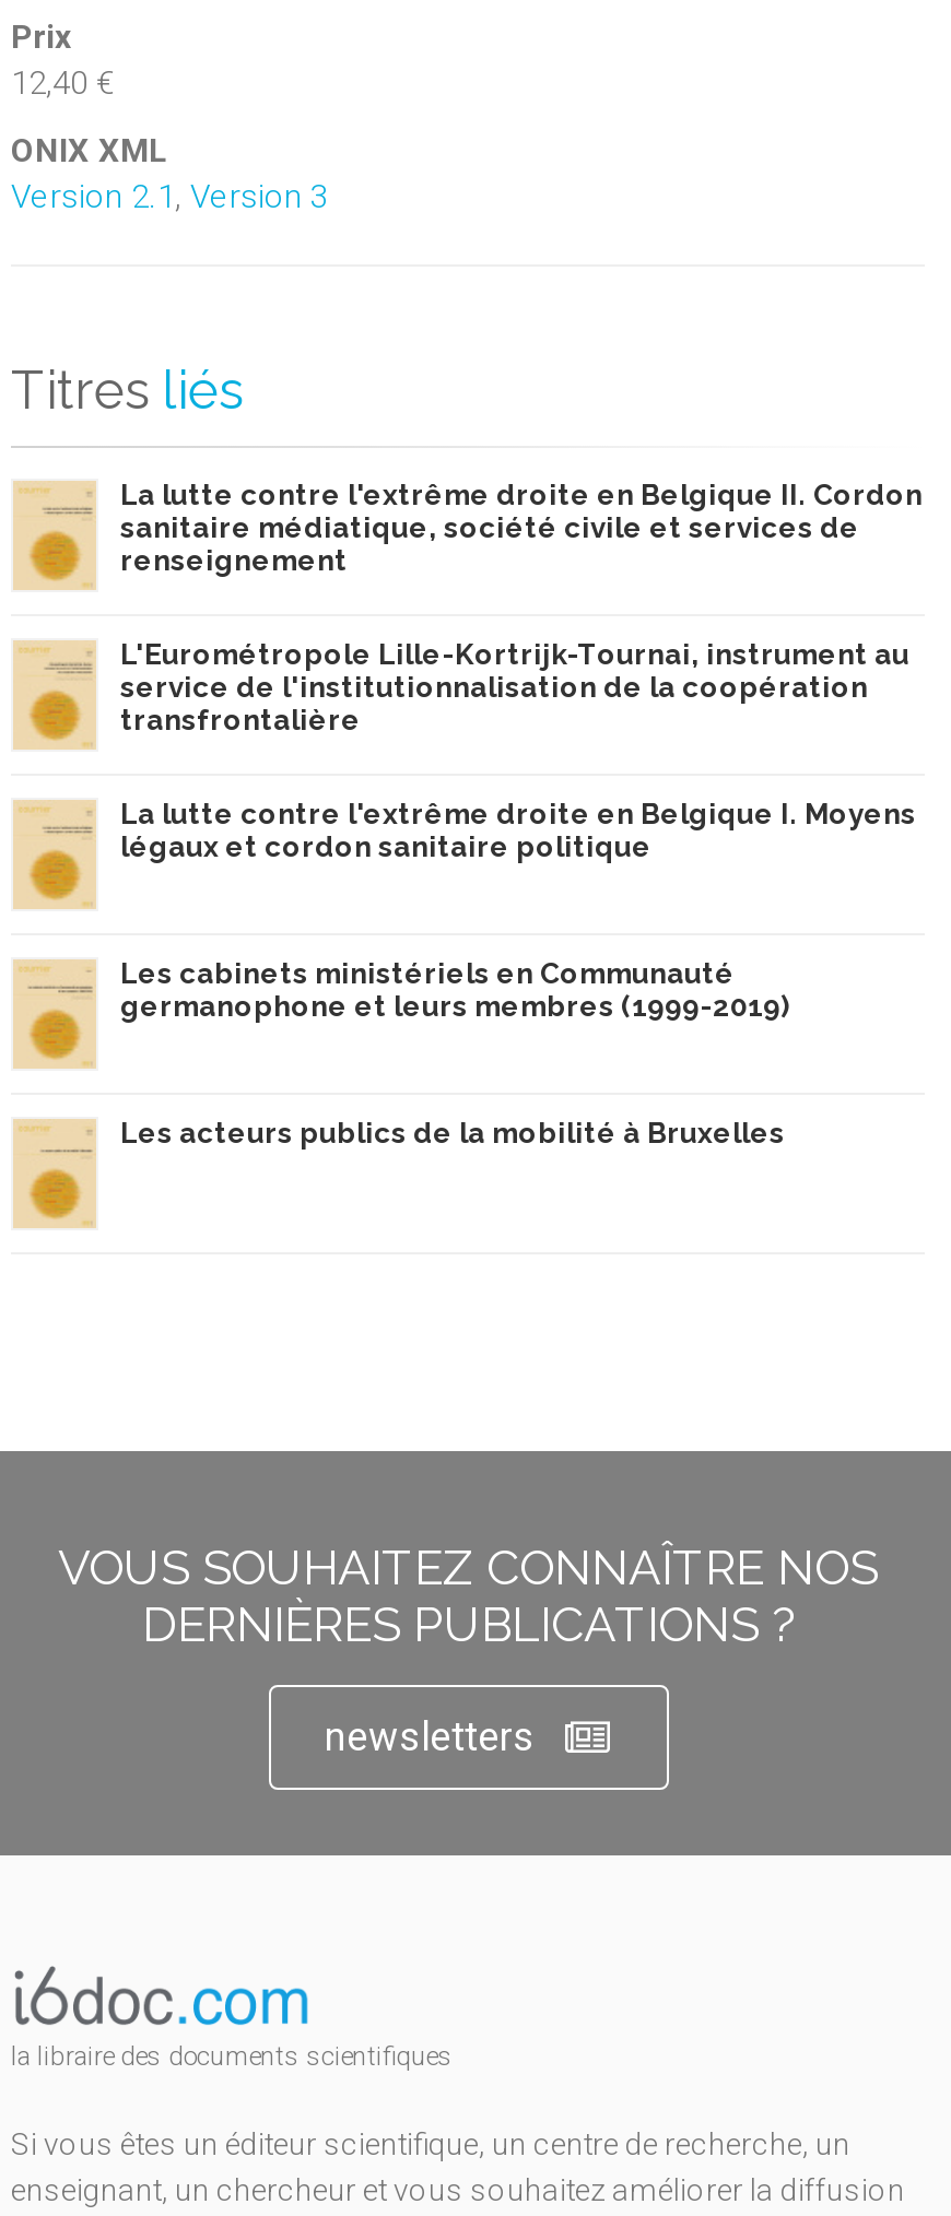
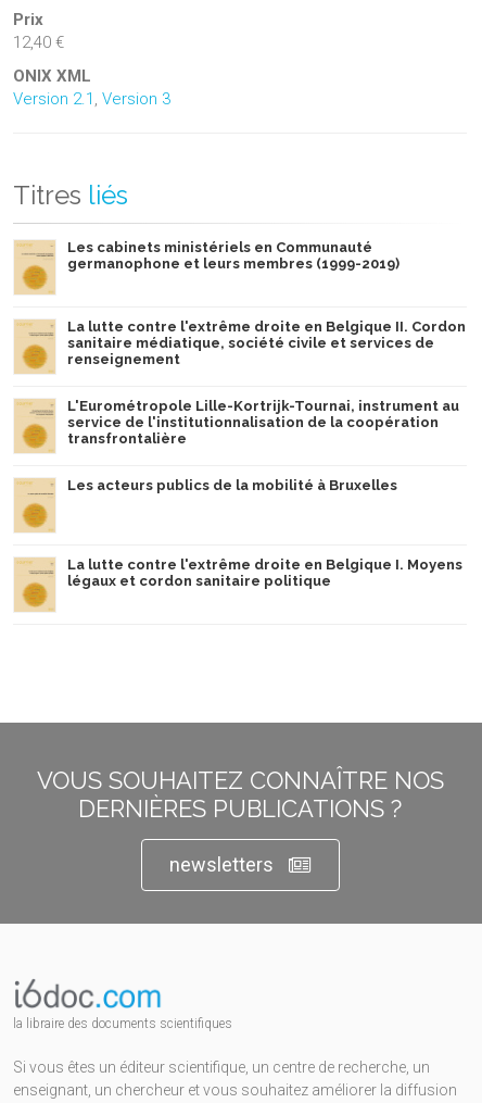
moved down: La lutte contre l'extrême droite en Belgique II. Cordon | sanitaire médiatique, société civile et services de | renseignement | L'Eurométropole Lille-Kortrijk-Tournai, instrument au | service de l'institutionnalisation de la coopération | transfrontalière

moved down: La lutte contre l'extrême droite en Belgique I. Moyens | légaux et cordon sanitaire politique

moved up: Les cabinets ministériels en Communauté | germanophone et leurs membres (1999-2019)

moved up: Les acteurs publics de la mobilité à Bruxelles
